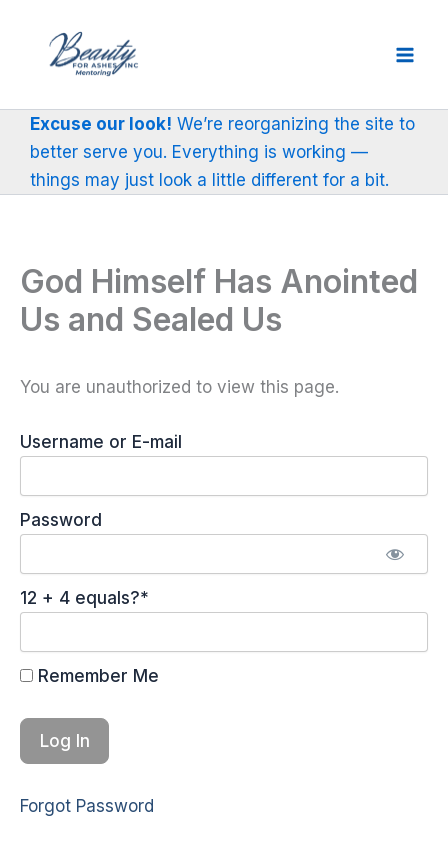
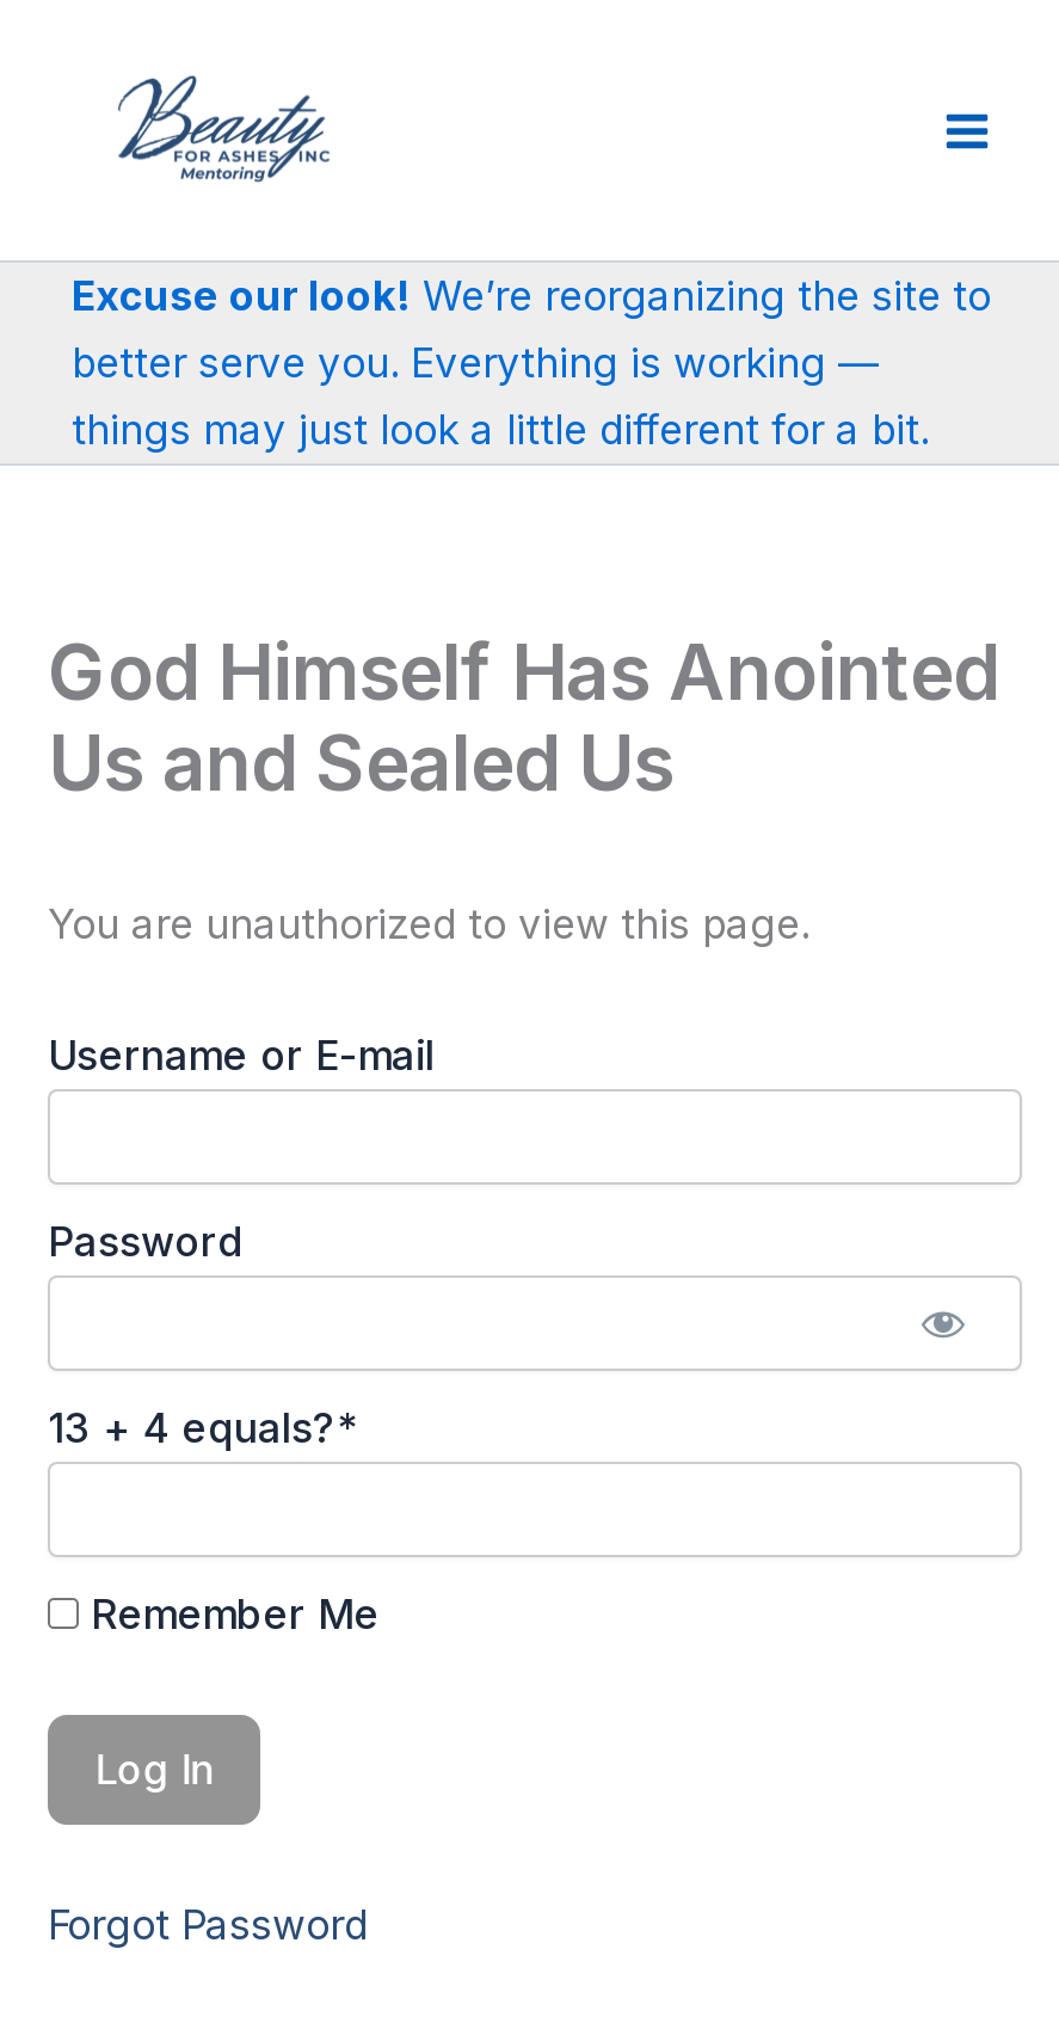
- 12 + 4 equals? *
+ 13 + 4 equals? *
